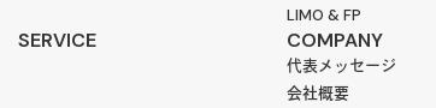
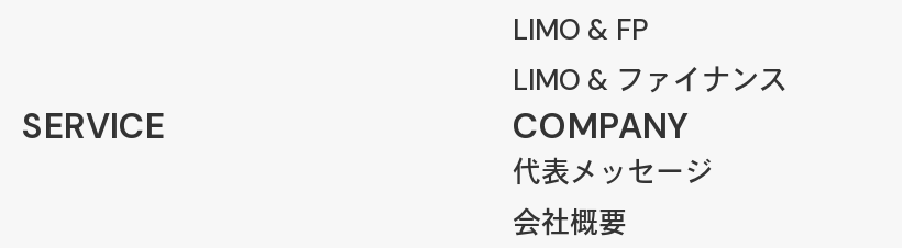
+ LIMO & ファイナンス
